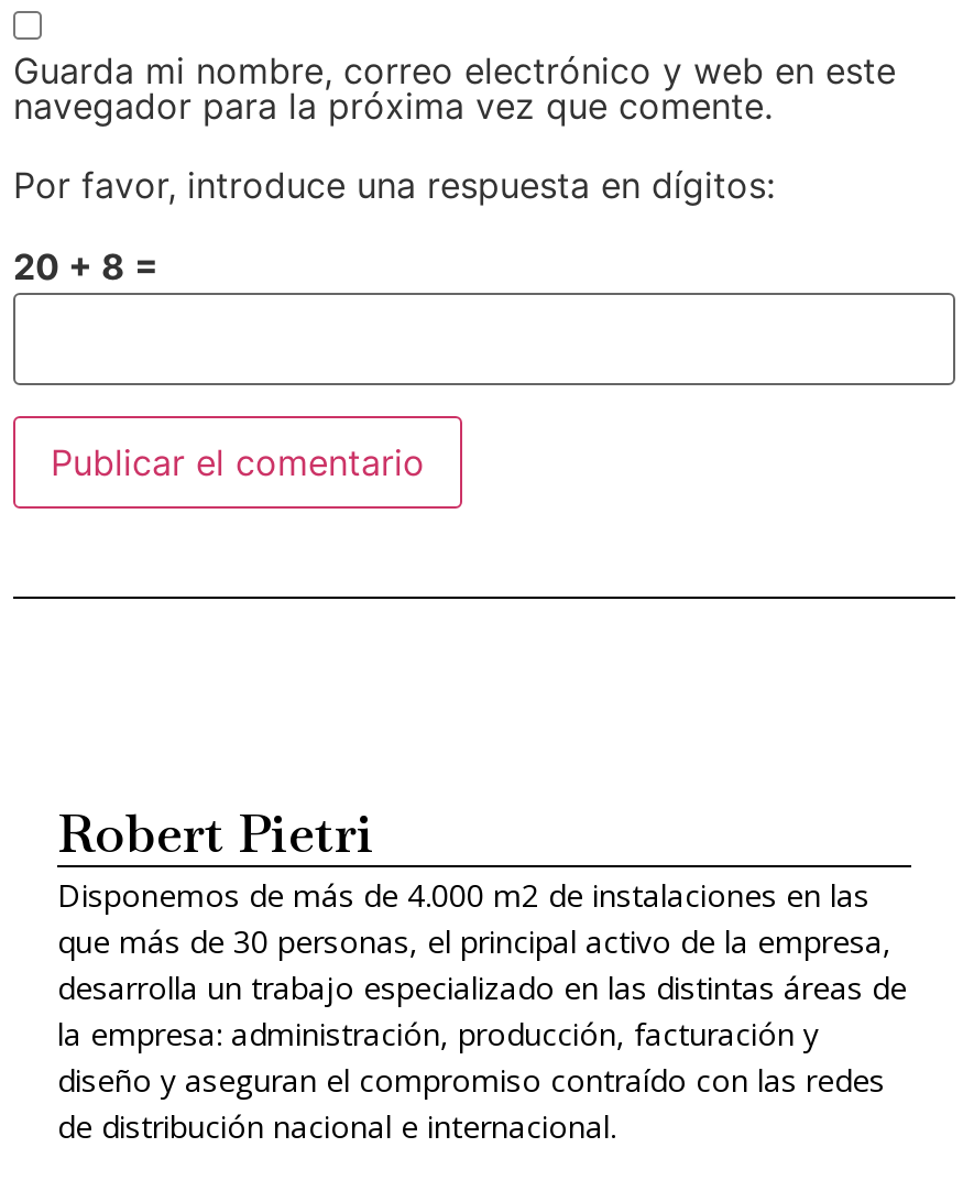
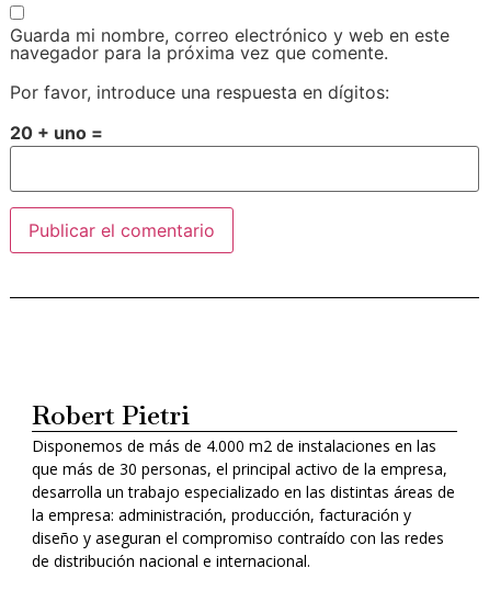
- 20 + 8 =
+ 20 + uno =
